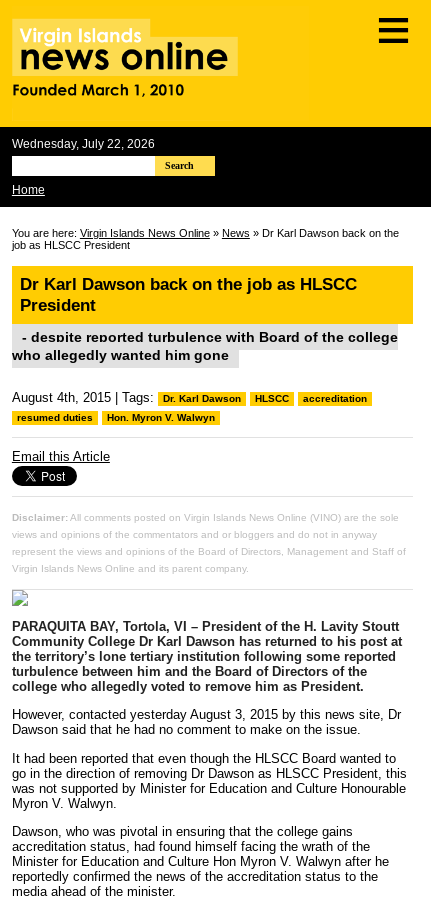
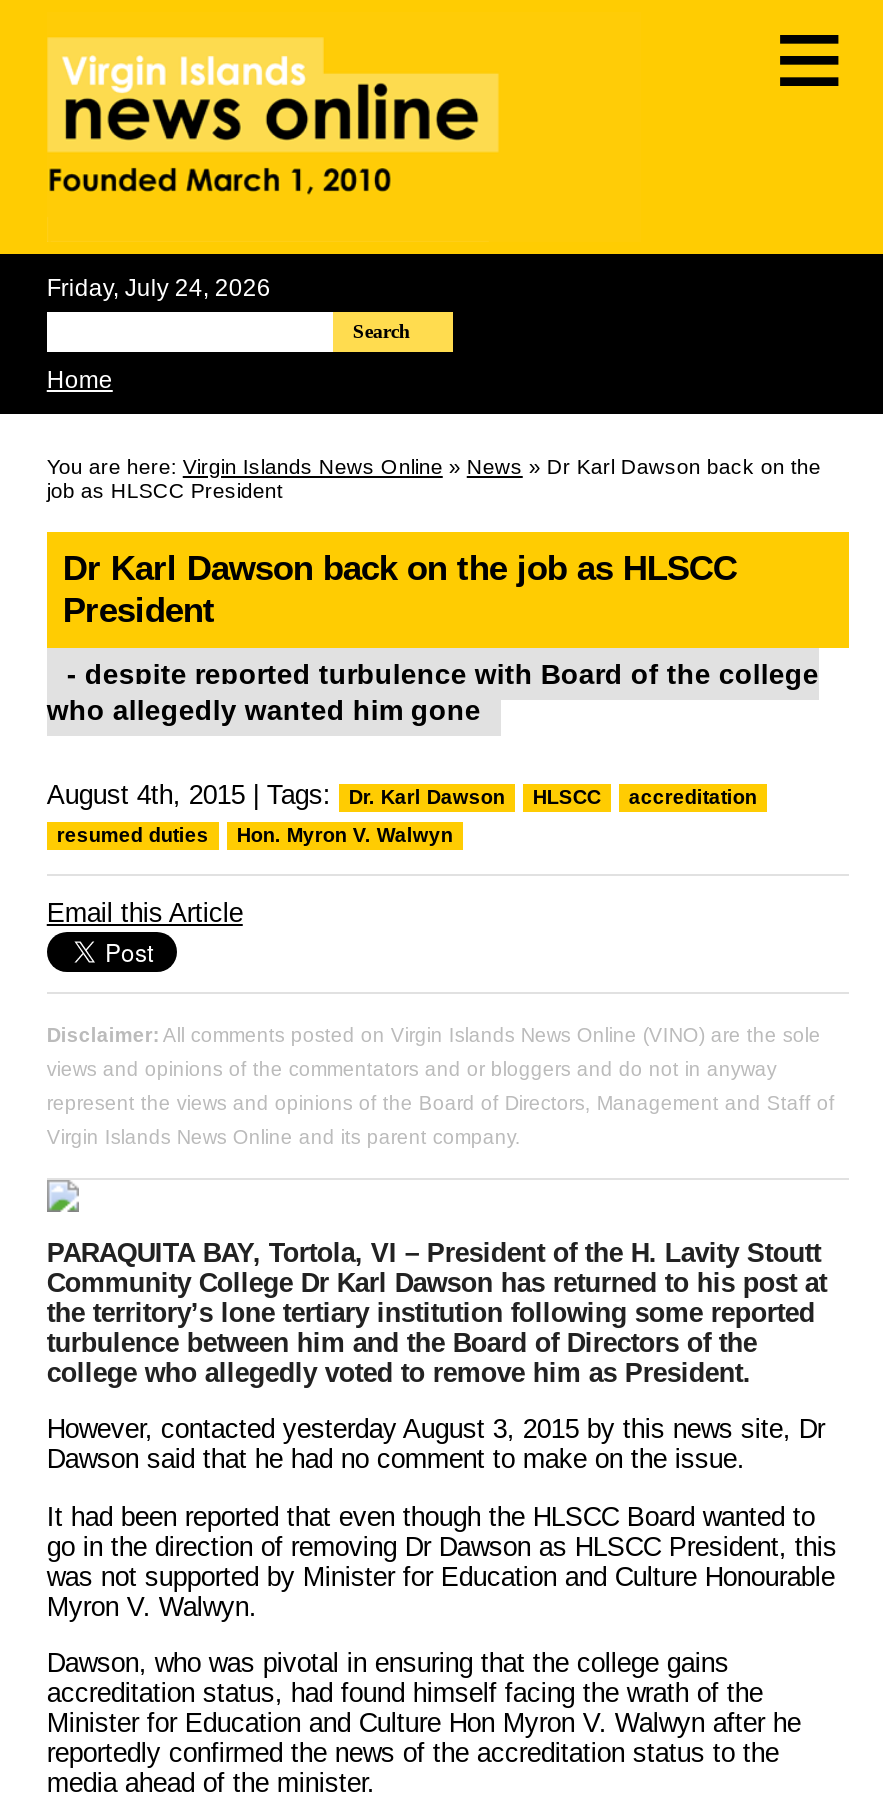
- Wednesday, July 22, 2026
+ Friday, July 24, 2026
